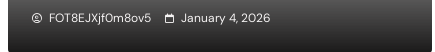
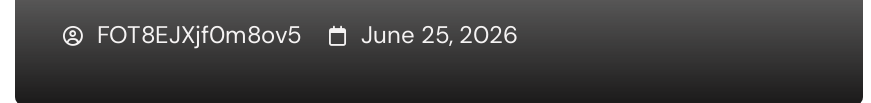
- January 4, 2026
+ June 25, 2026
